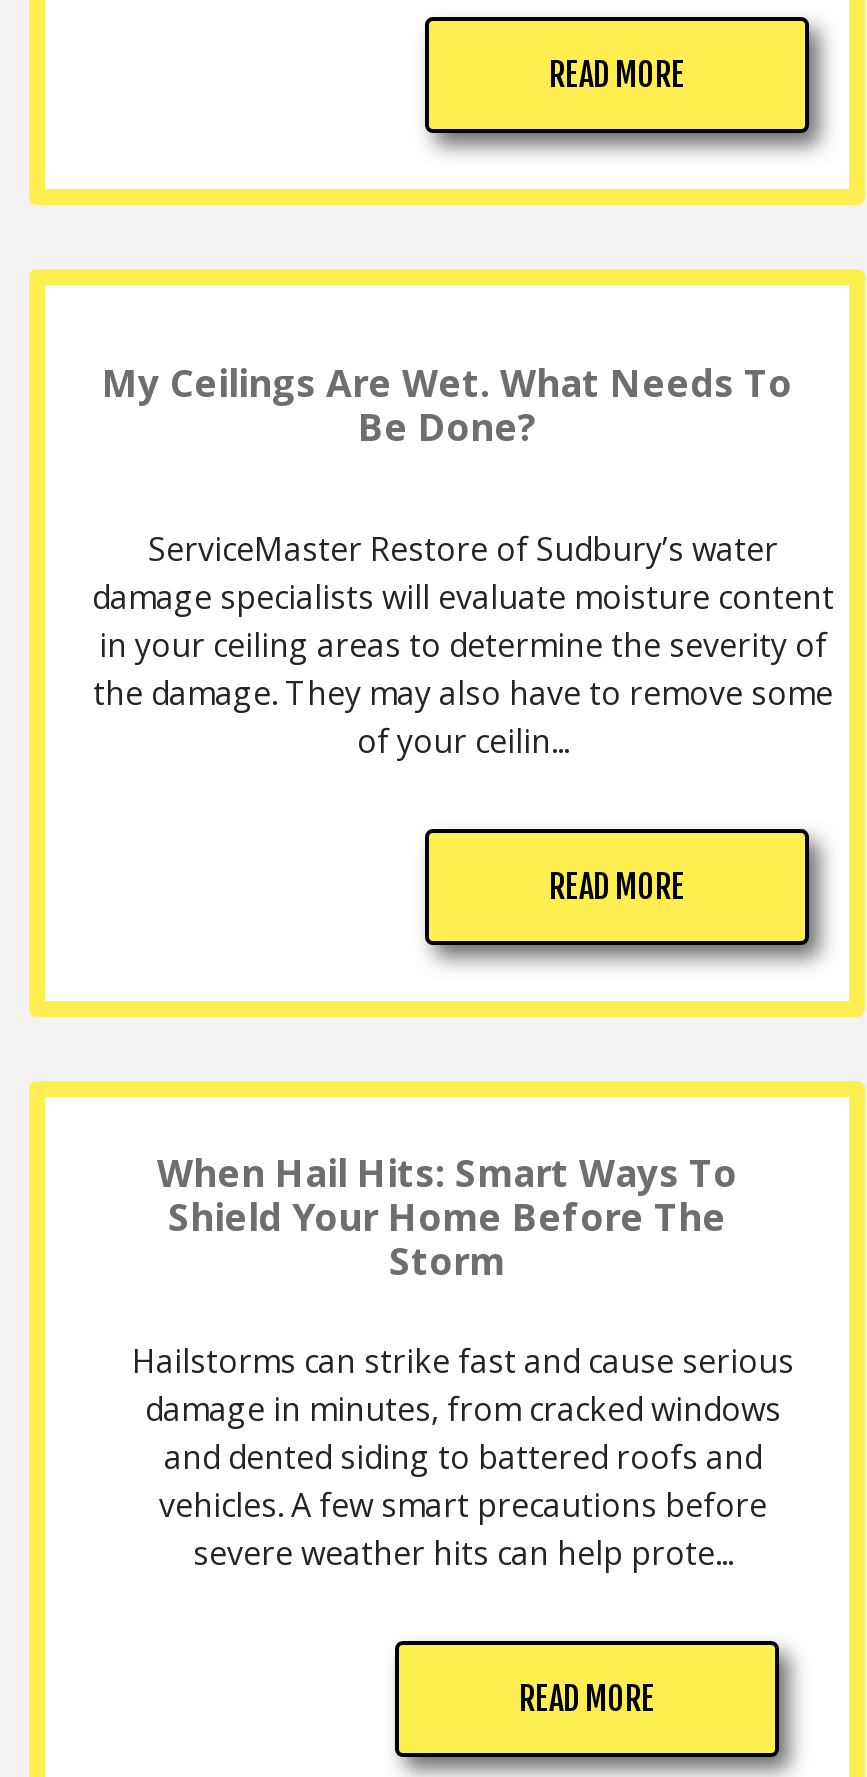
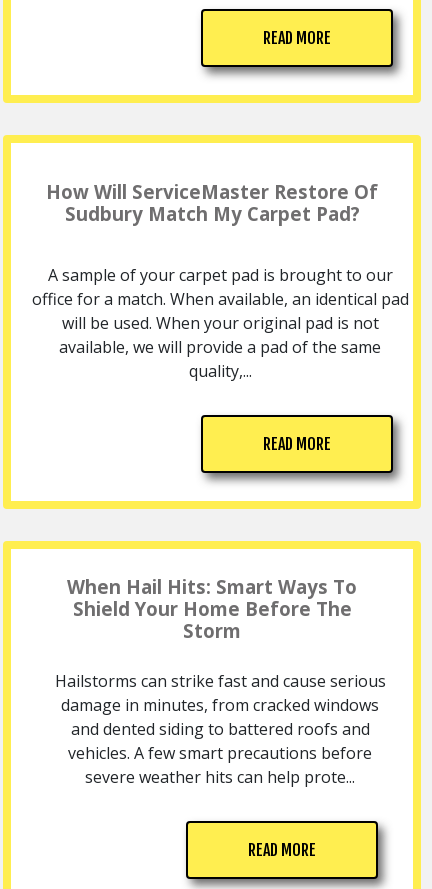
- My Ceilings Are Wet. What Needs To
- Be Done?
+ How Will ServiceMaster Restore Of
+ Sudbury Match My Carpet Pad?

- ServiceMaster Restore of Sudbury’s water
- damage specialists will evaluate moisture content
- in your ceiling areas to determine the severity of
- the damage. They may also have to remove some
- of your ceilin...
+ A sample of your carpet pad is brought to our
+ office for a match. When available, an identical pad
+ will be used. When your original pad is not
+ available, we will provide a pad of the same
+ quality,...
